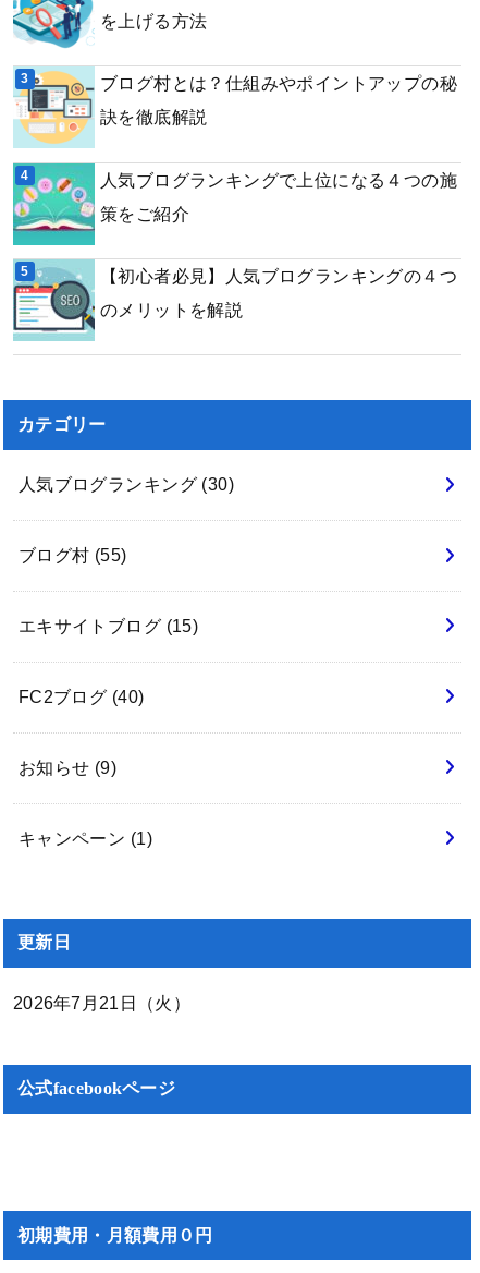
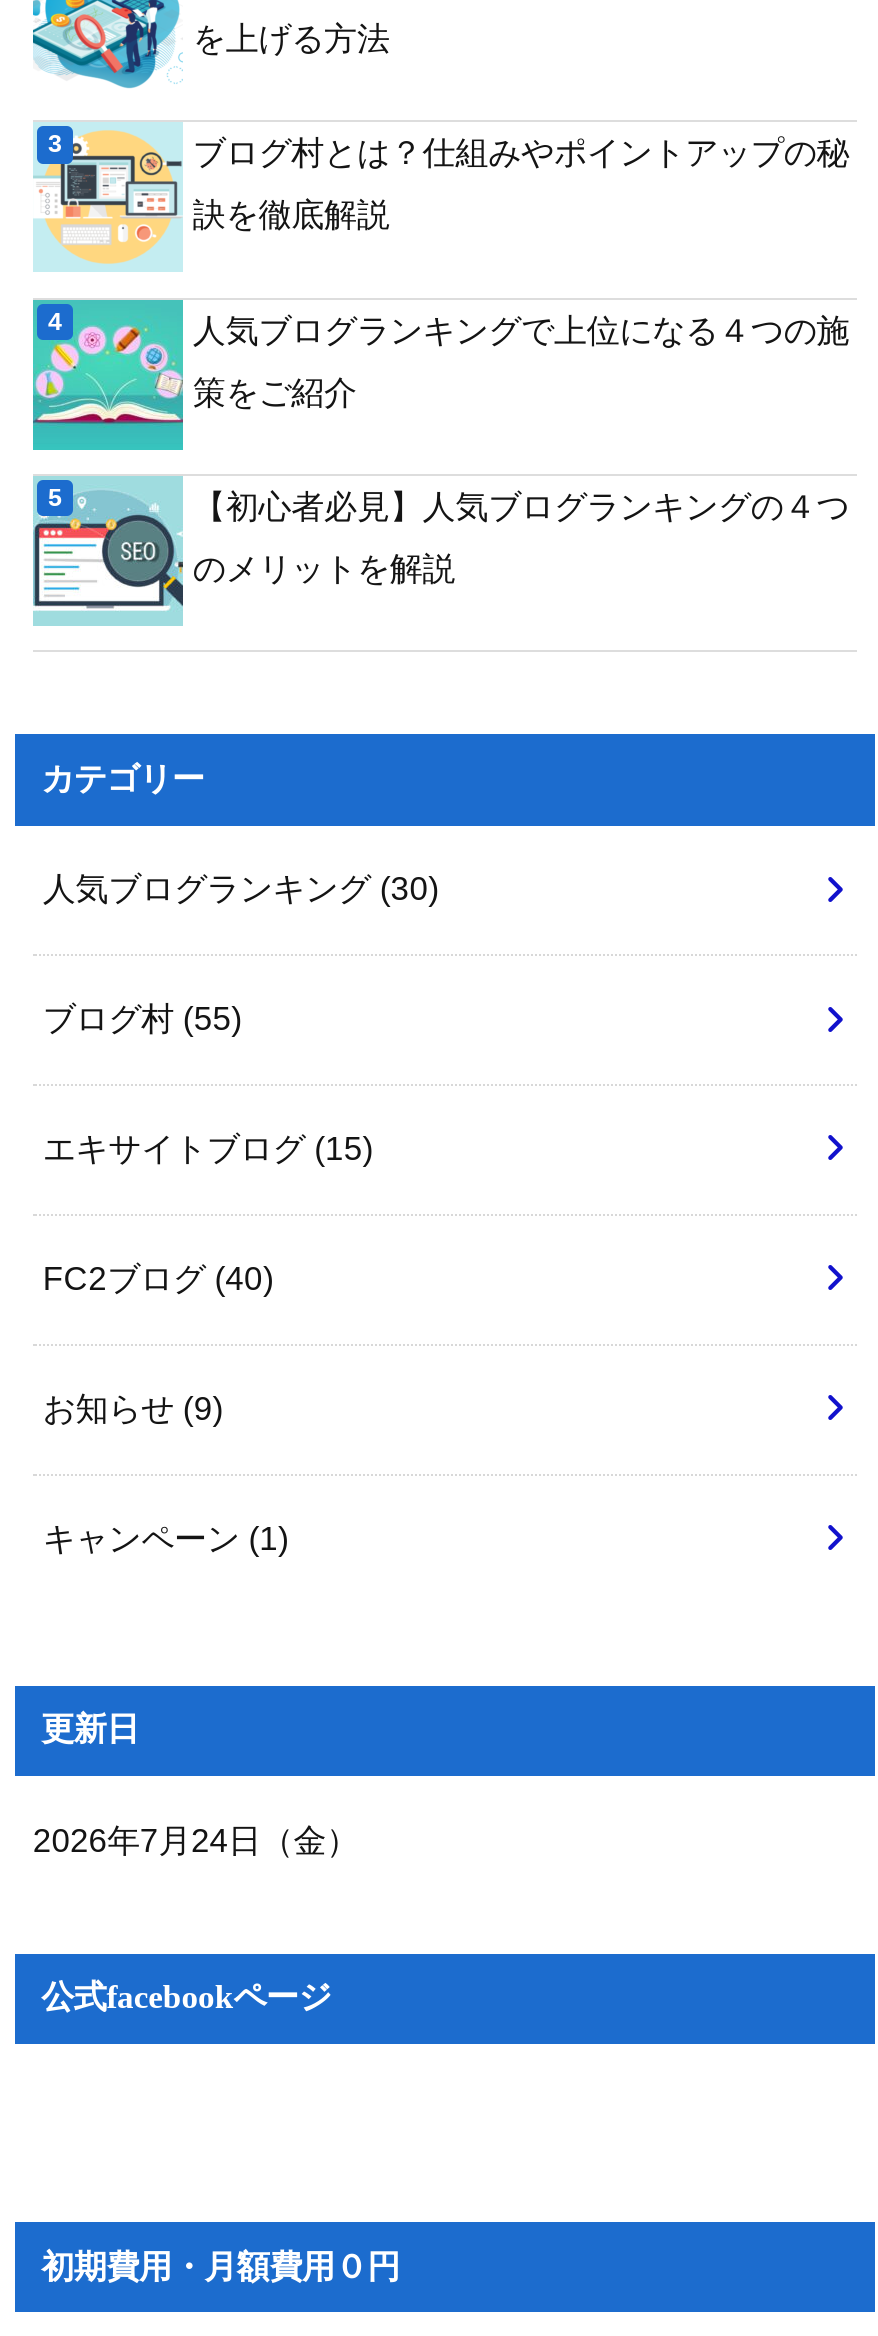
- 2026年7月21日（火）
+ 2026年7月24日（金）
